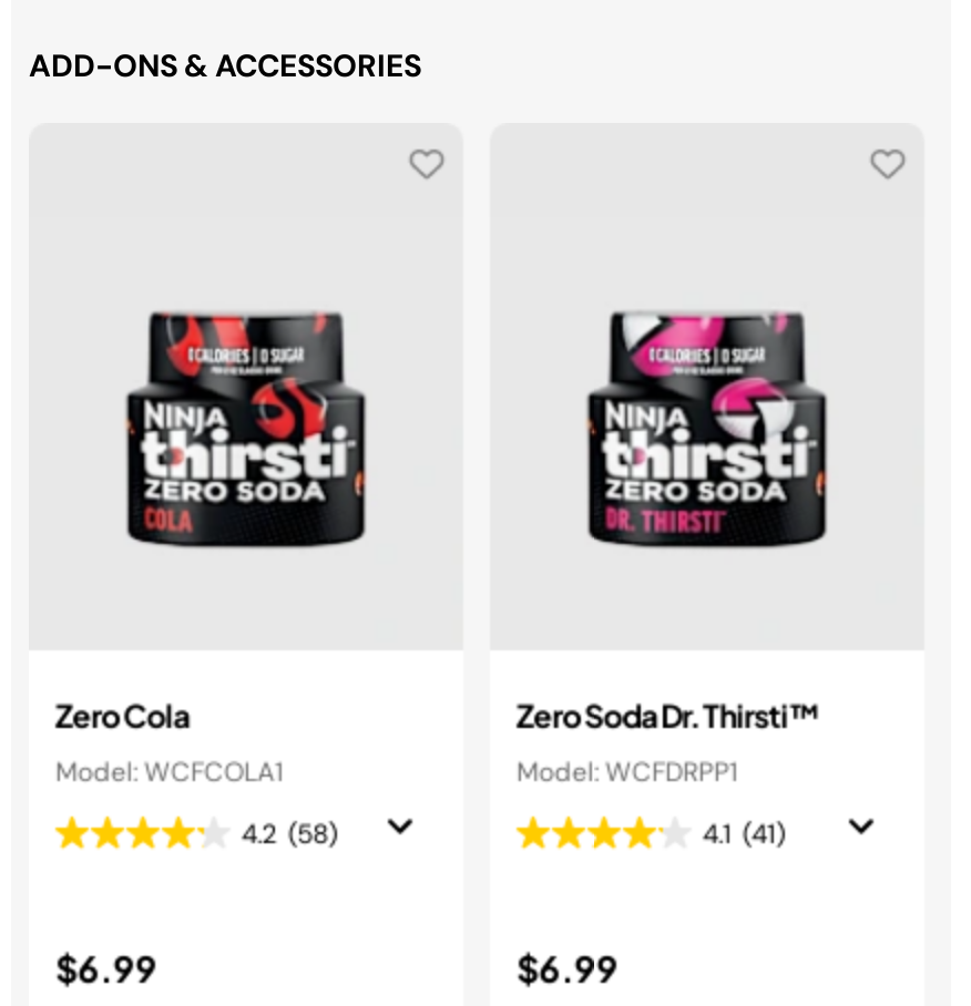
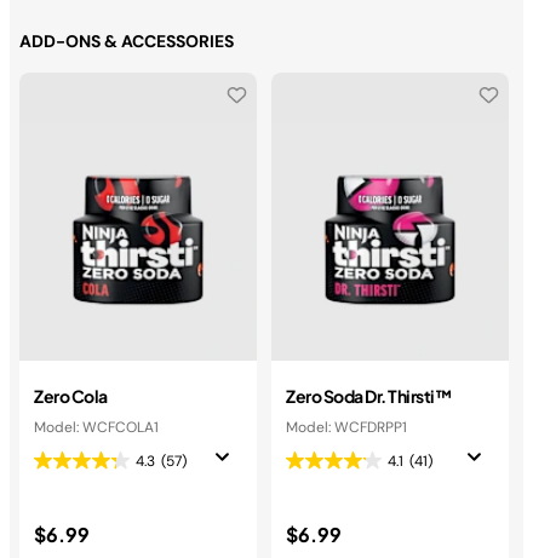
- 4.2 (58)
+ 4.3 (57)
